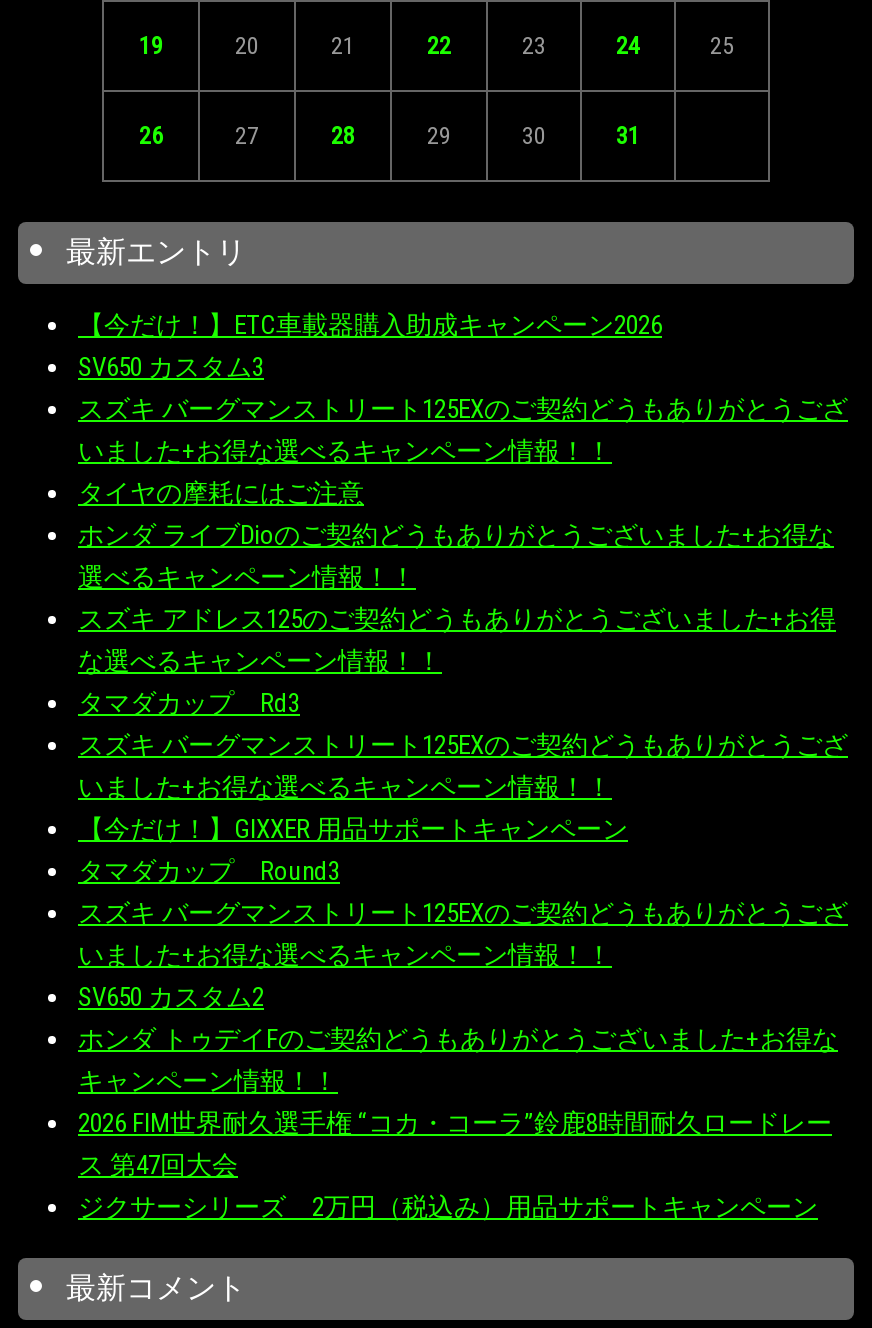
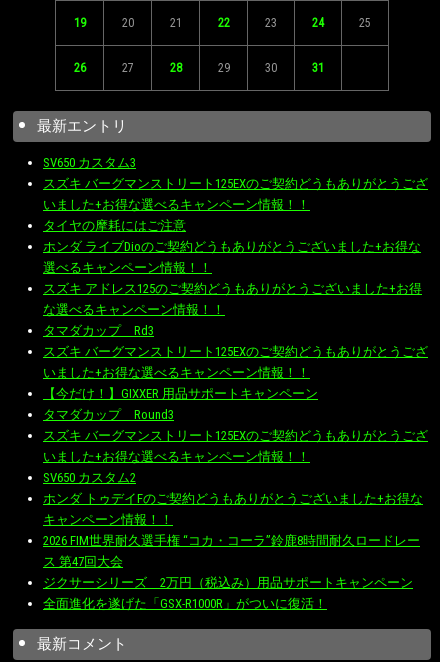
- 【今だけ！】ETC車載器購入助成キャンペーン2026

moved up: SV650 カスタム3 | スズキ バーグマンストリート125EXのご契約どうもありがとうござ | いました+お得な選べるキャンペーン情報！！ | ... | ス 第47回大会 | ジクサーシリーズ 2万円（税込み）用品サポートキャンペーン

+ 全面進化を遂げた「GSX-R1000R」がついに復活！
